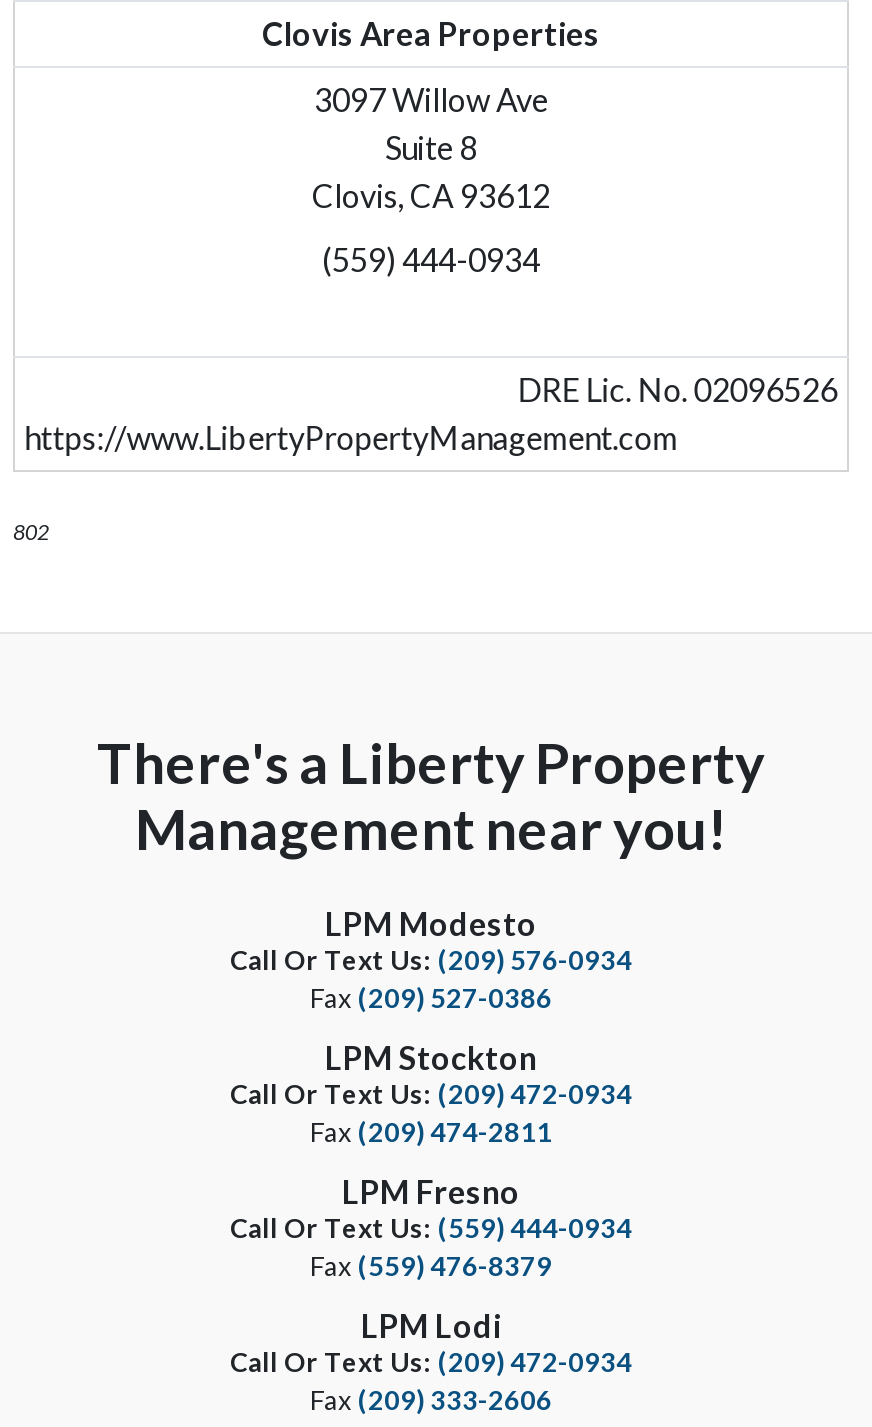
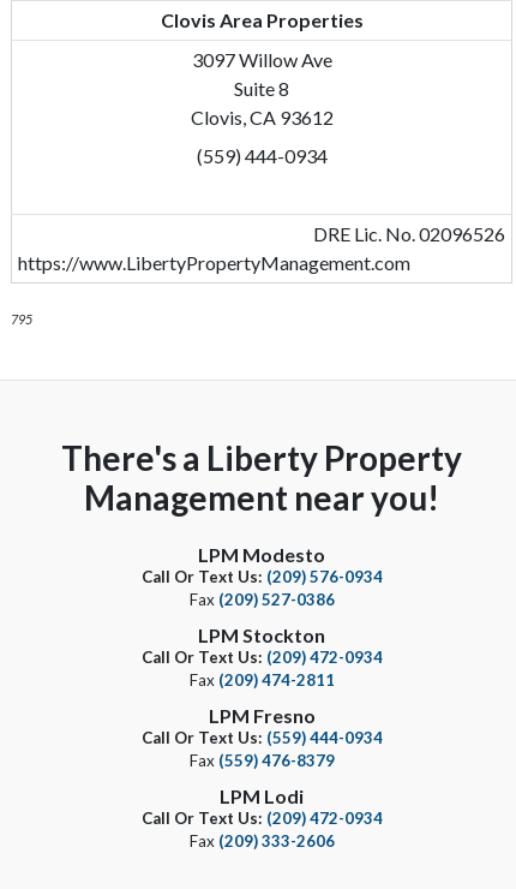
- 802
+ 795
